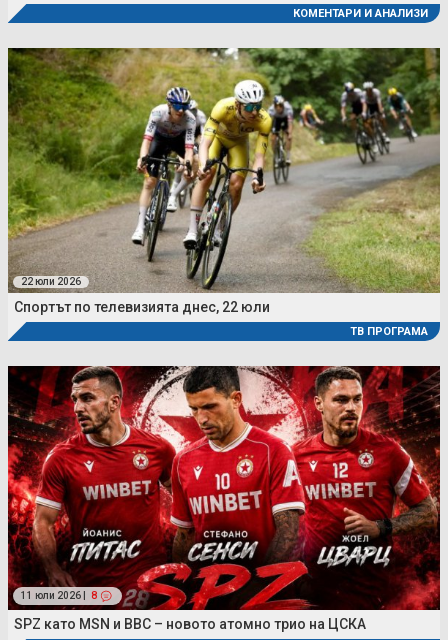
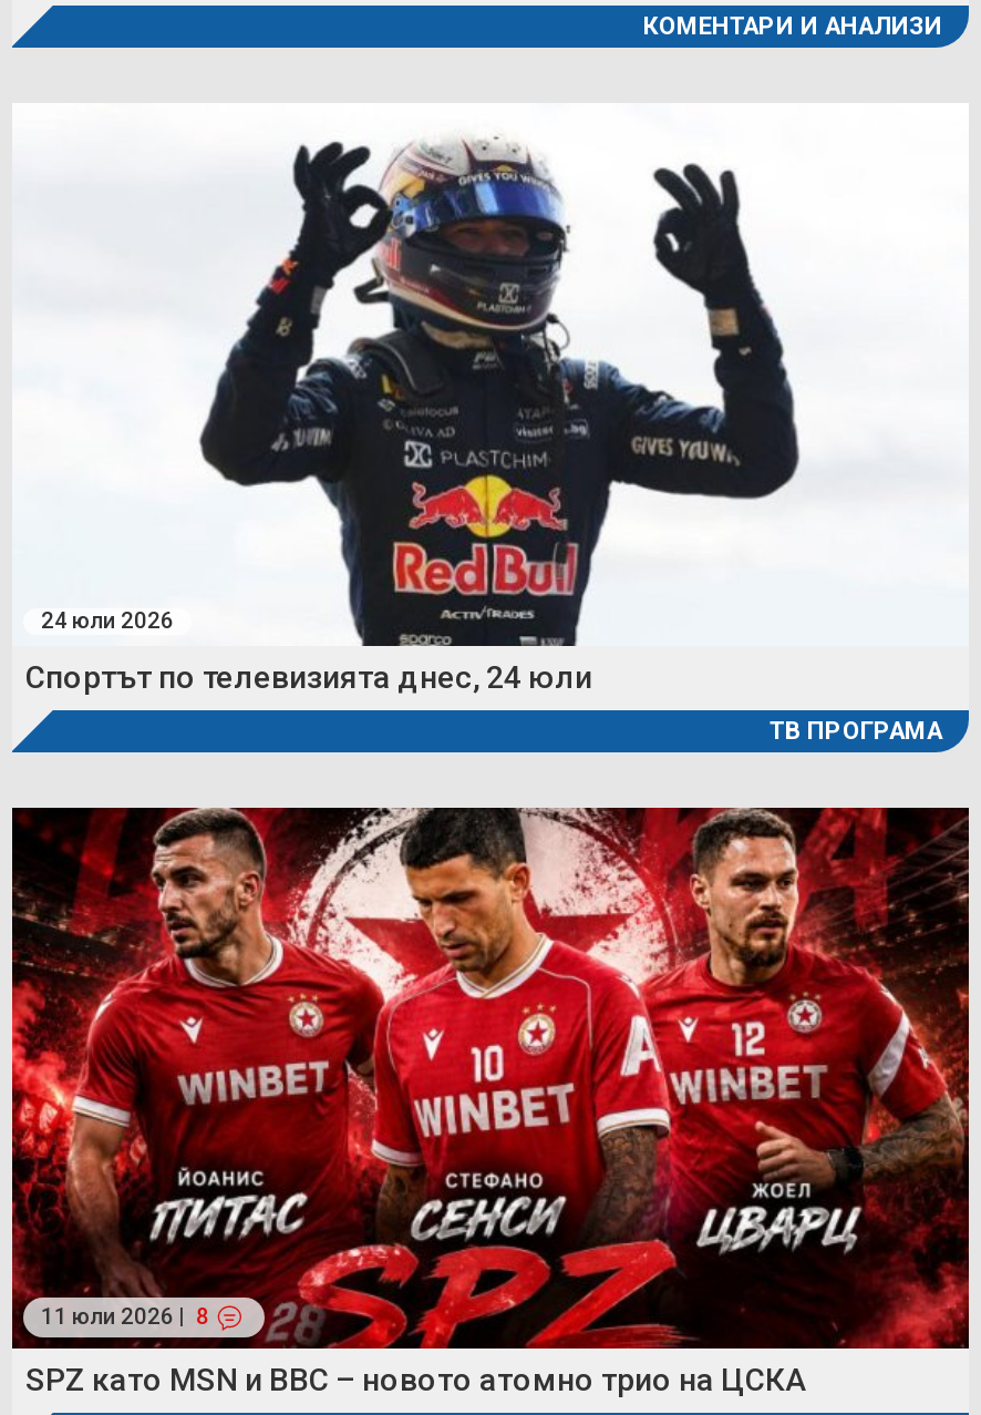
- [image]
- 22 юли 2026
+ [image]
+ 24 юли 2026

- Спортът по телевизията днес, 22 юли
+ Спортът по телевизията днес, 24 юли
